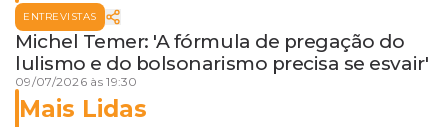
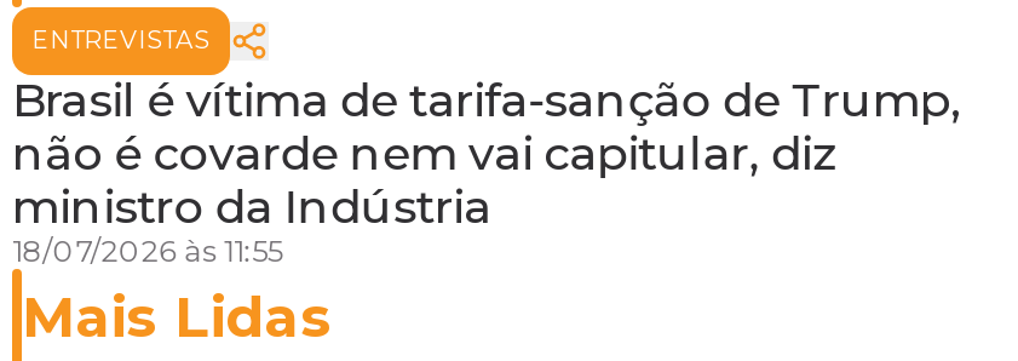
- Michel Temer: 'A fórmula de pregação do
- lulismo e do bolsonarismo precisa se esvair'
- 09/07/2026 às 19:30
+ Brasil é vítima de tarifa-sanção de Trump,
+ não é covarde nem vai capitular, diz
+ ministro da Indústria
+ 18/07/2026 às 11:55
